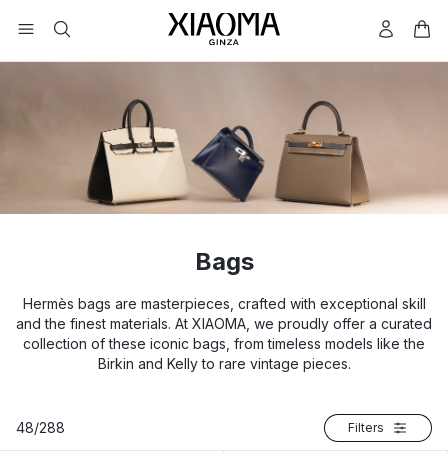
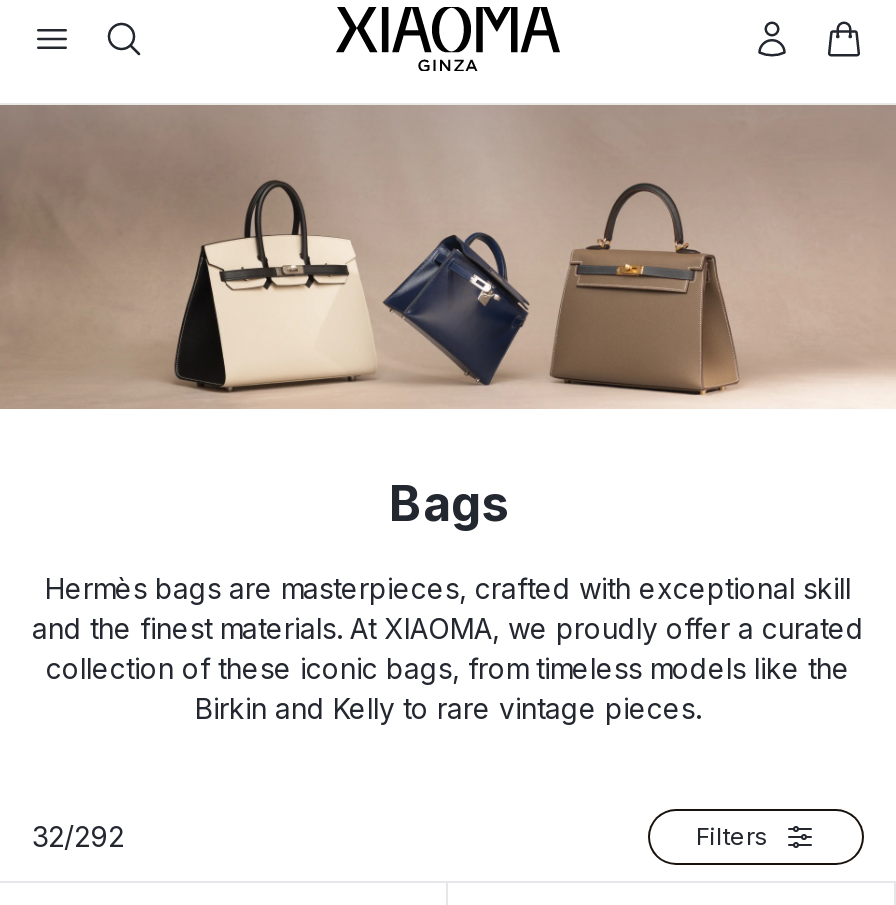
- 48/288
+ 32/292
